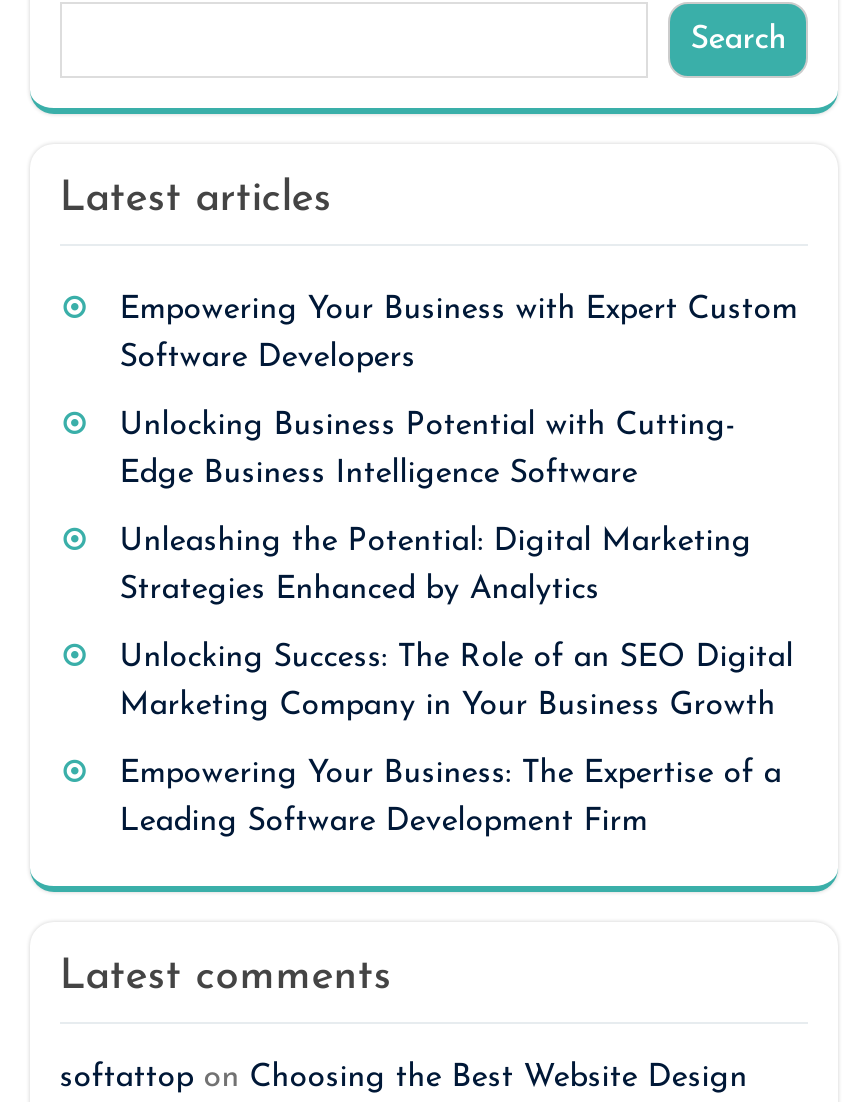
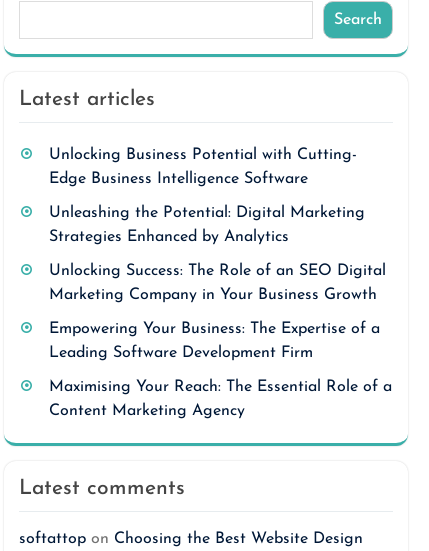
- Empowering Your Business with Expert Custom
- Software Developers

moved up: Unlocking Business Potential with Cutting- | Edge Business Intelligence Software | Unleashing the Potential: Digital Marketing | Strategies Enhanced by Analytics | Unlocking Success: The Role of an SEO Digital | Marketing Company in Your Business Growth | Empowering Your Business: The Expertise of a | Leading Software Development Firm

+ Maximising Your Reach: The Essential Role of a
+ Content Marketing Agency
